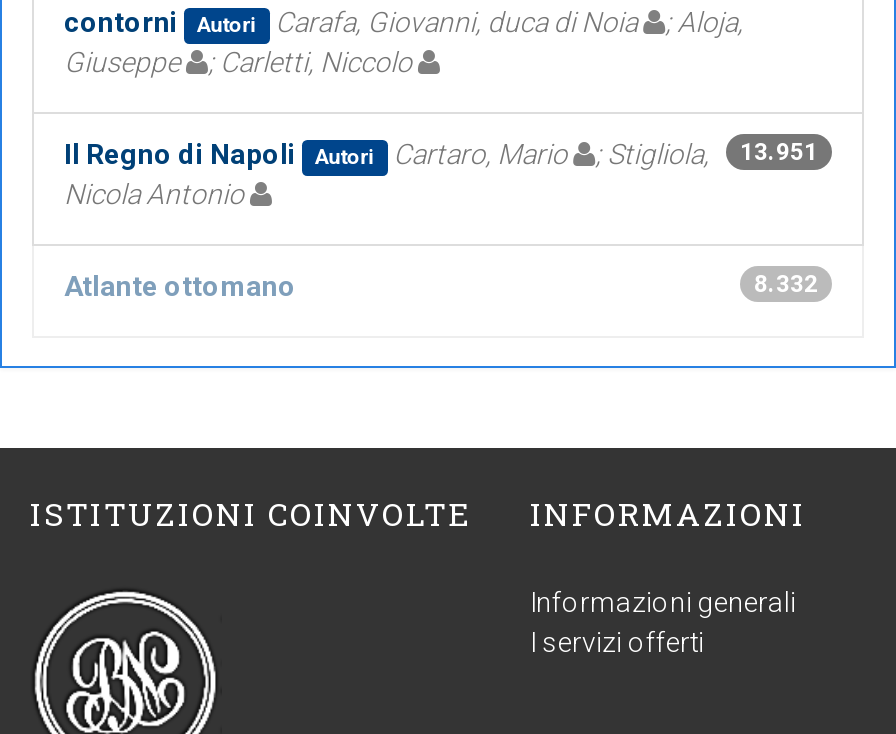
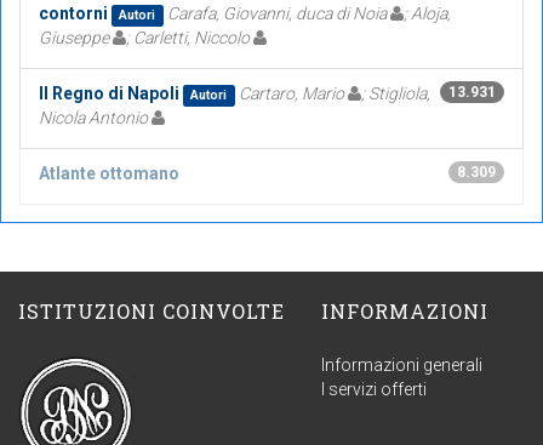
- Il Regno di Napoli Autori Cartaro, Mario ; Stigliola, 13.951
+ Il Regno di Napoli Autori Cartaro, Mario ; Stigliola, 13.931

- 8.332
+ 8.309
